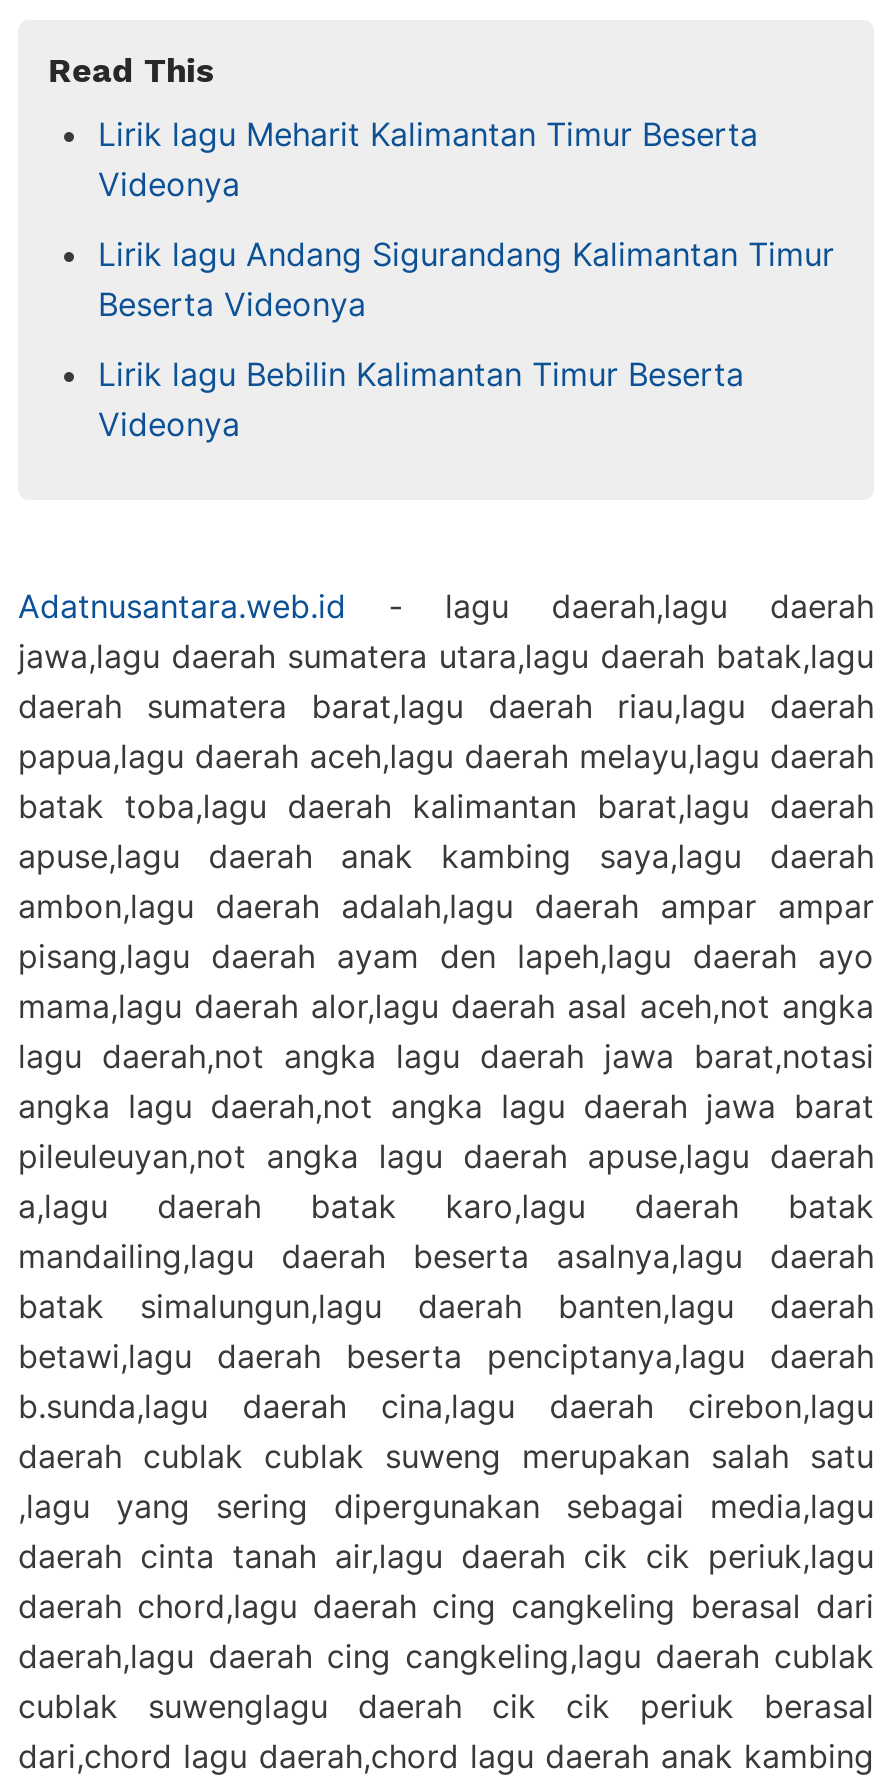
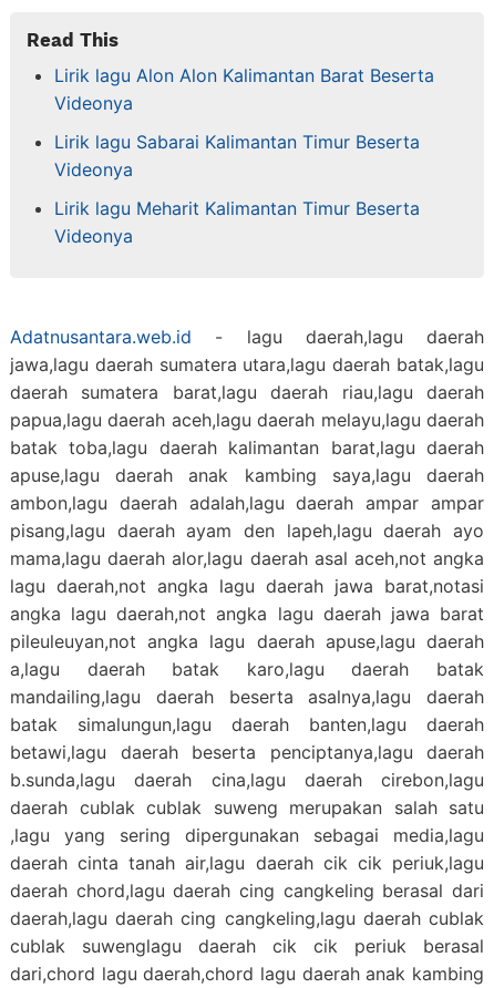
+ Lirik lagu Alon Alon Kalimantan Barat Beserta

moved down: Lirik lagu Meharit Kalimantan Timur Beserta

- Lirik lagu Andang Sigurandang Kalimantan Timur
- Beserta Videonya
+ Lirik lagu Sabarai Kalimantan Timur Beserta
+ Videonya

- Lirik lagu Bebilin Kalimantan Timur Beserta
